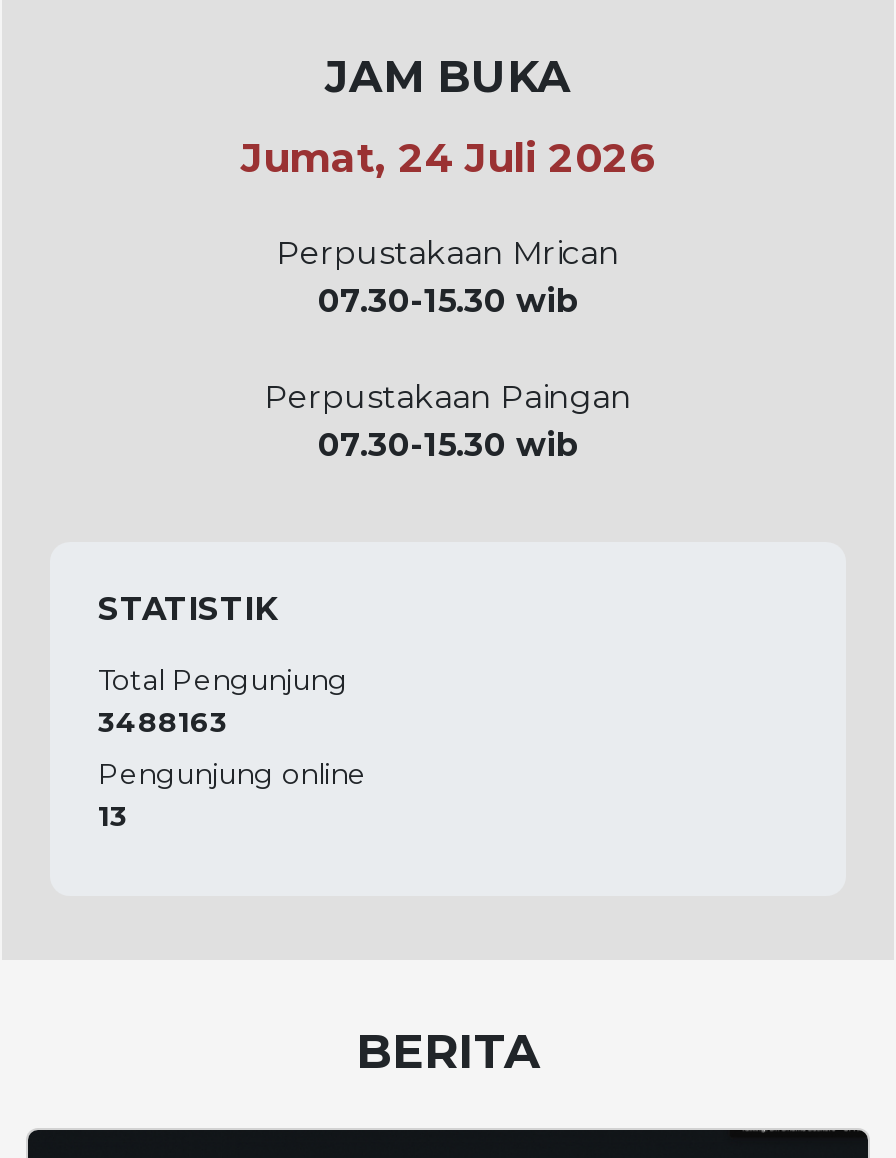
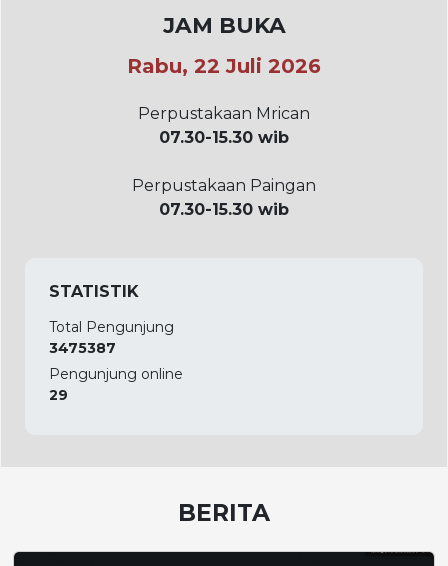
- Jumat, 24 Juli 2026
+ Rabu, 22 Juli 2026

- 3488163
+ 3475387

- 13
+ 29
